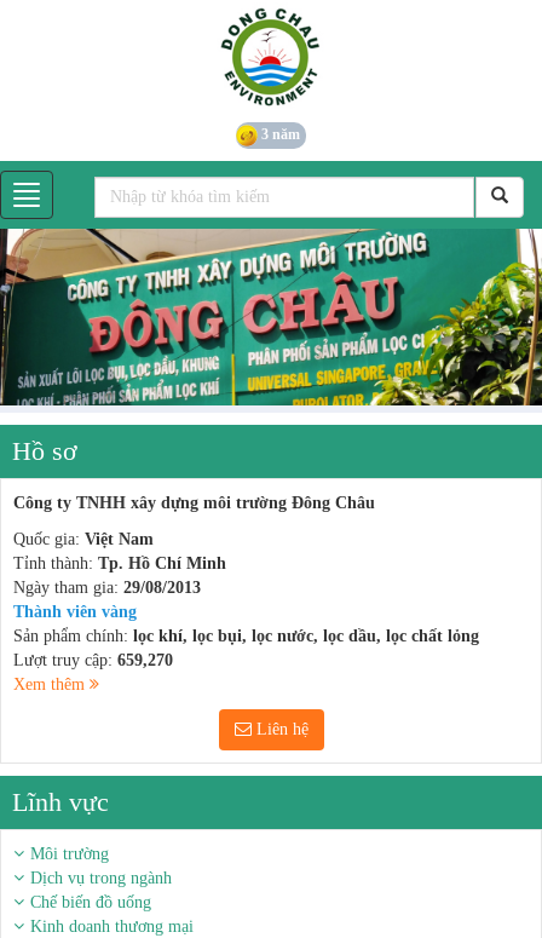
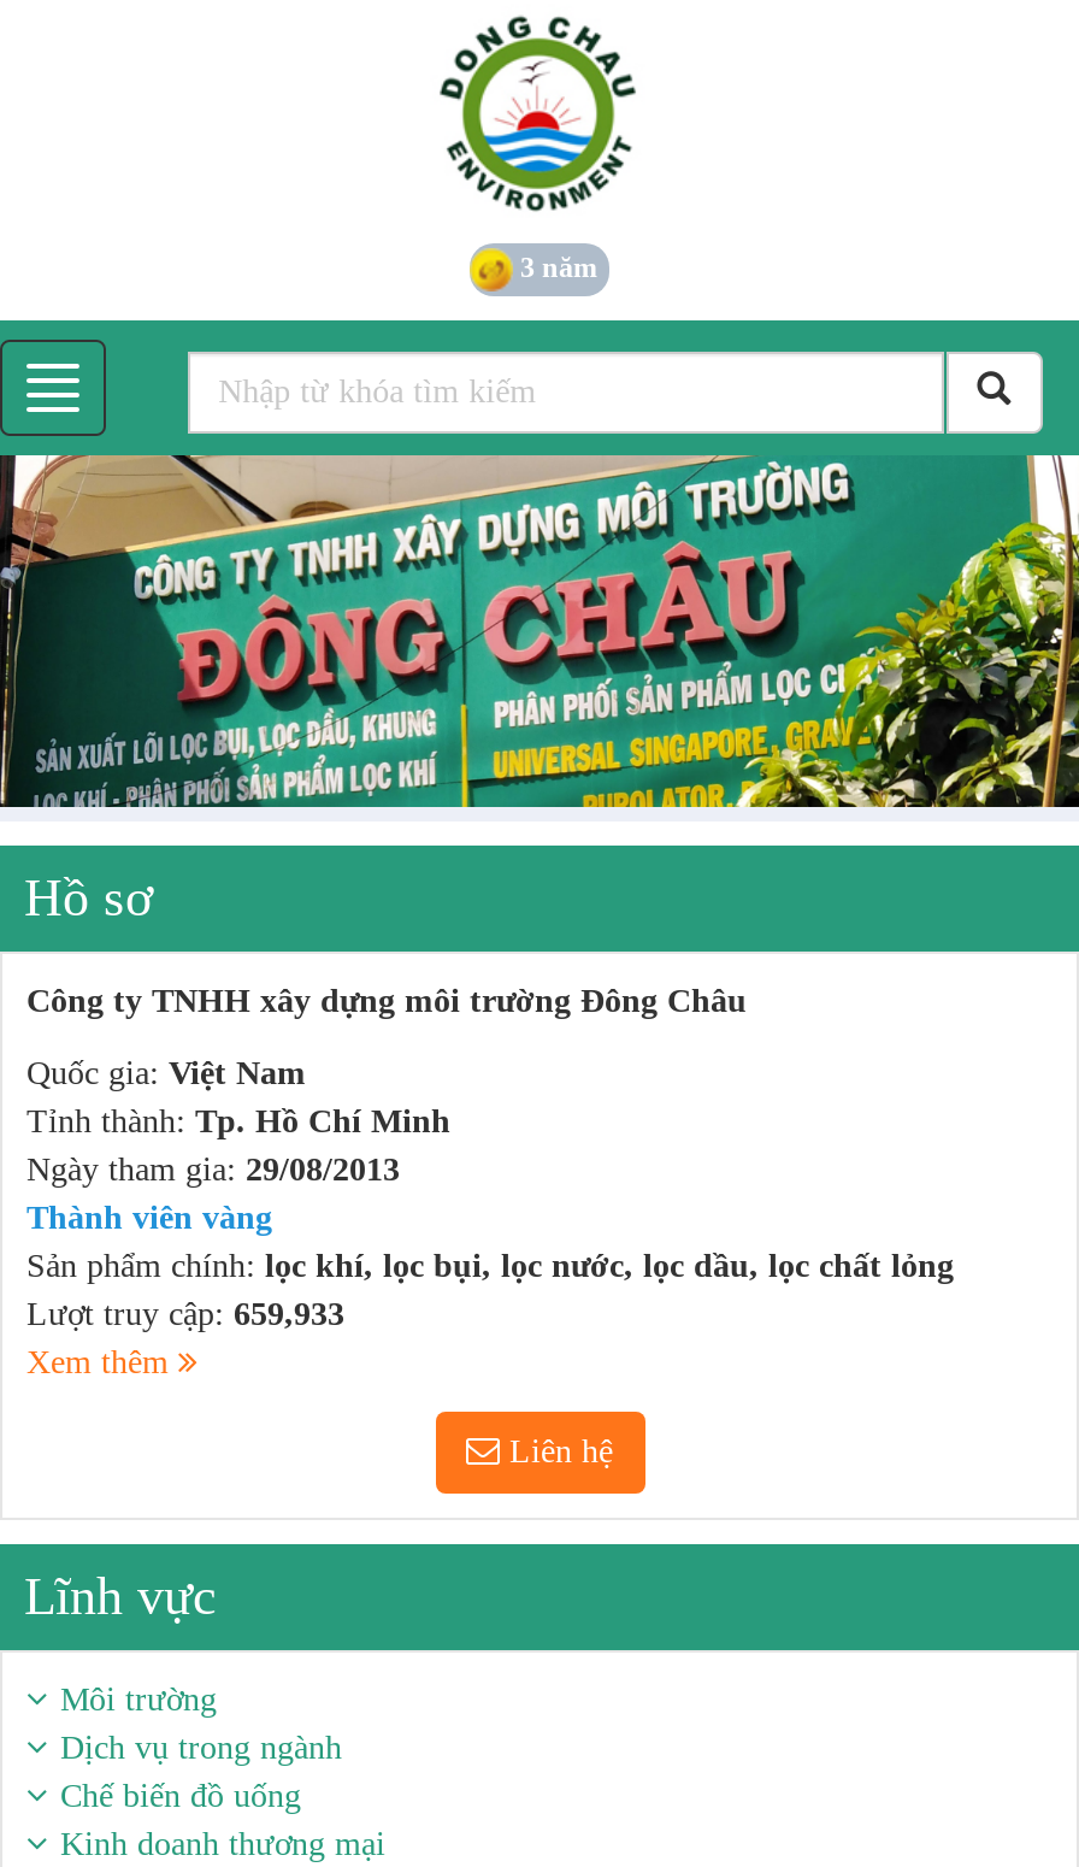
- Lượt truy cập: 659,270
+ Lượt truy cập: 659,933
